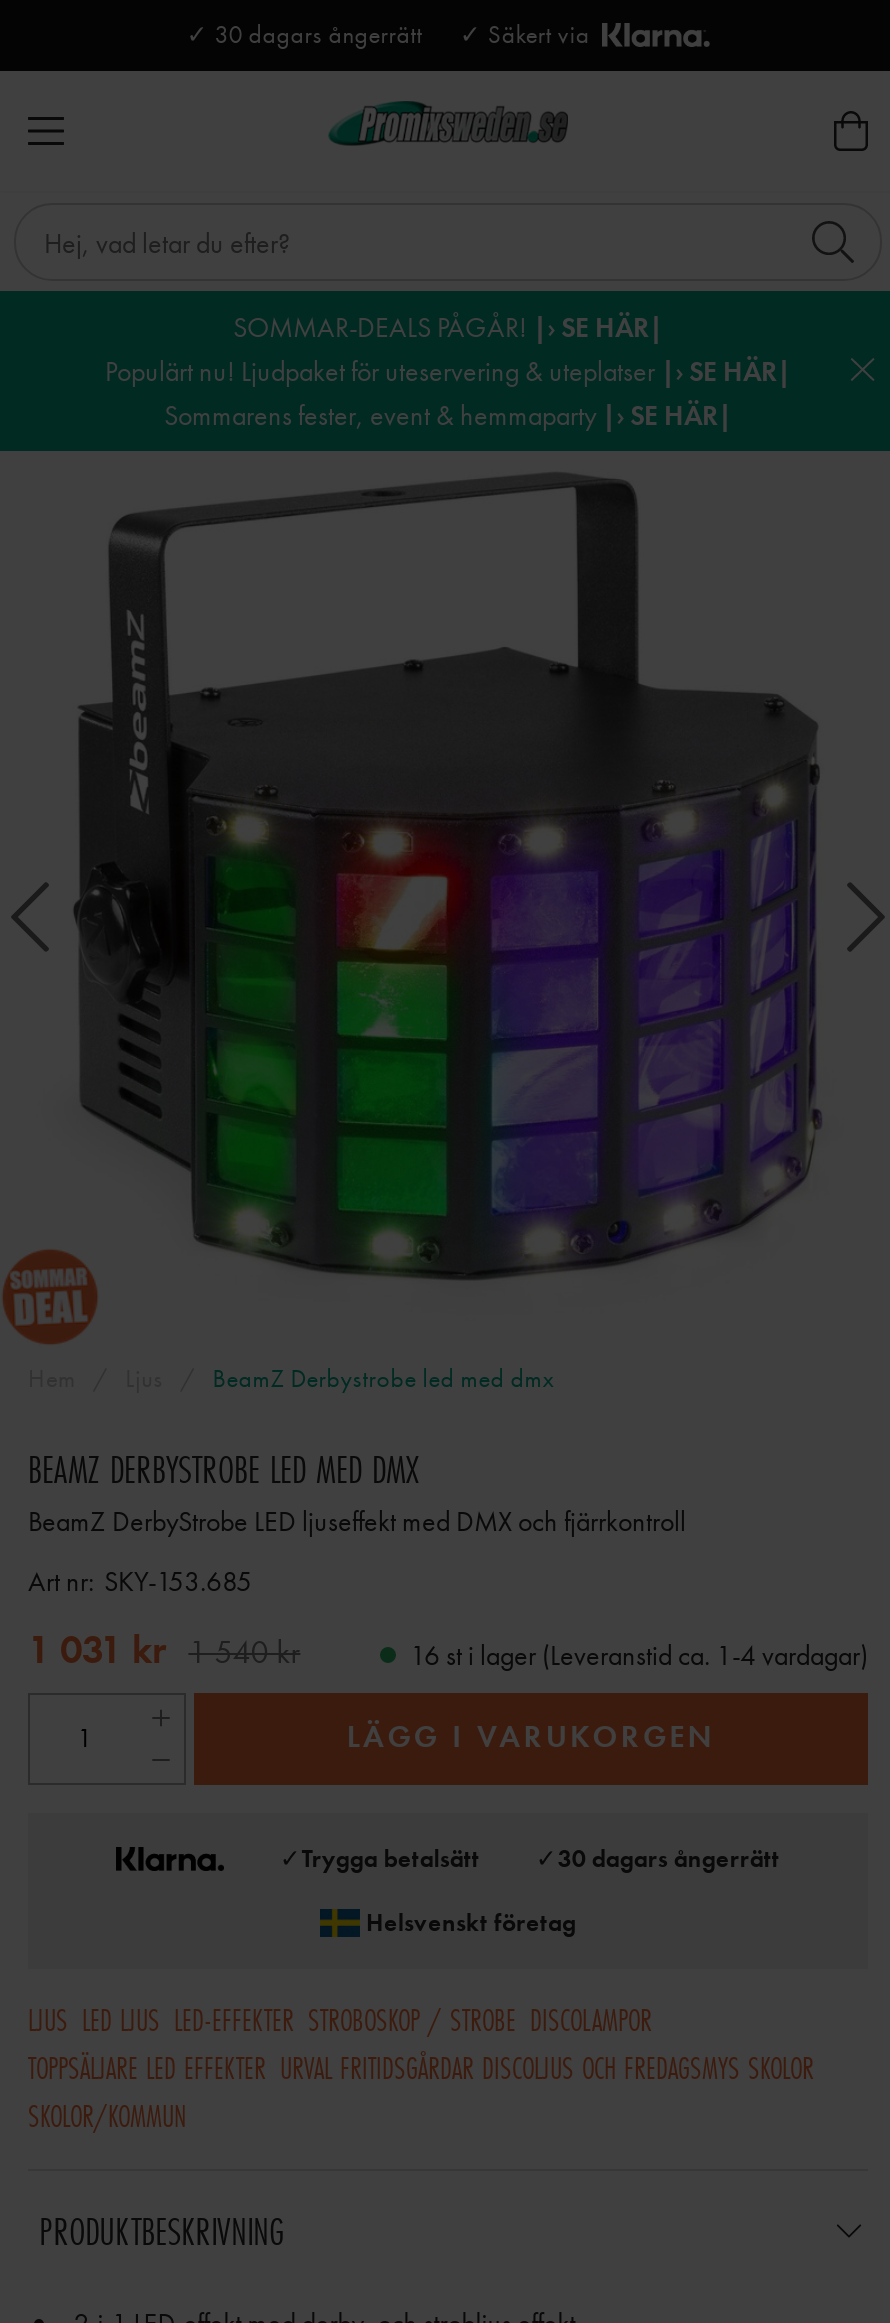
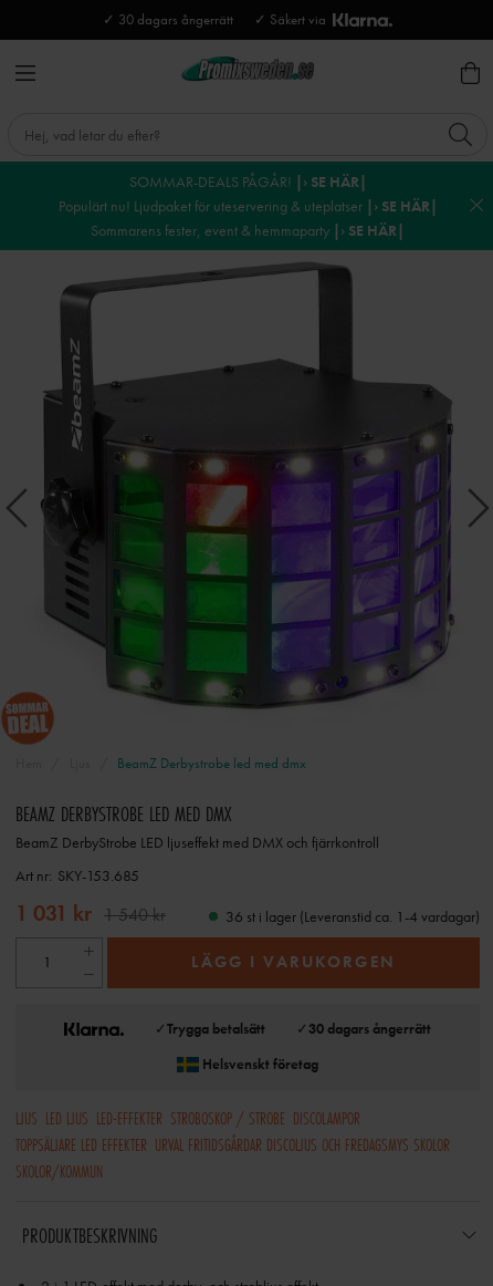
- 16 st i lager (Leveranstid ca. 1-4 vardagar)
+ 36 st i lager (Leveranstid ca. 1-4 vardagar)
